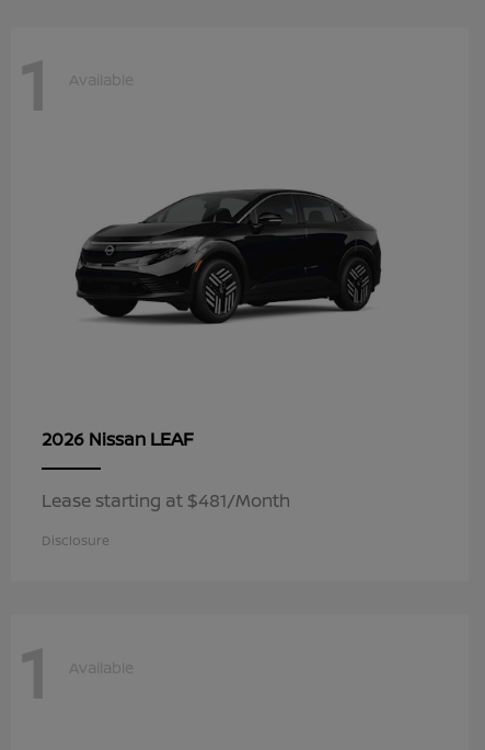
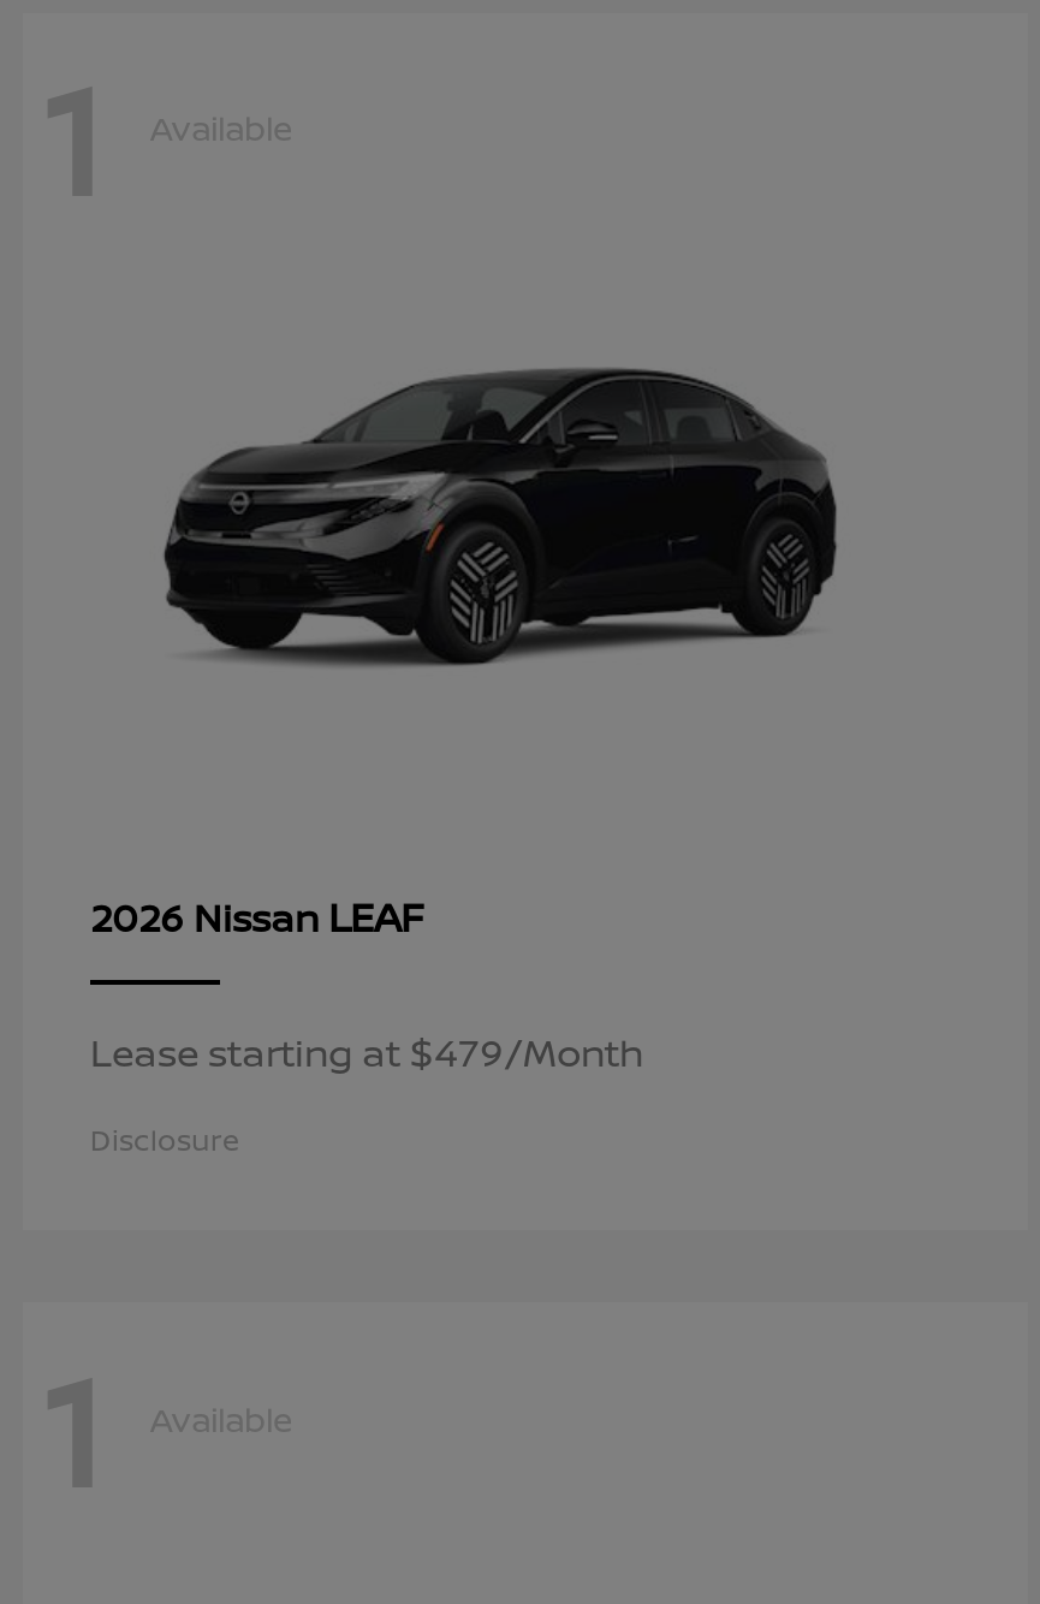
- Lease starting at $481/Month
+ Lease starting at $479/Month
